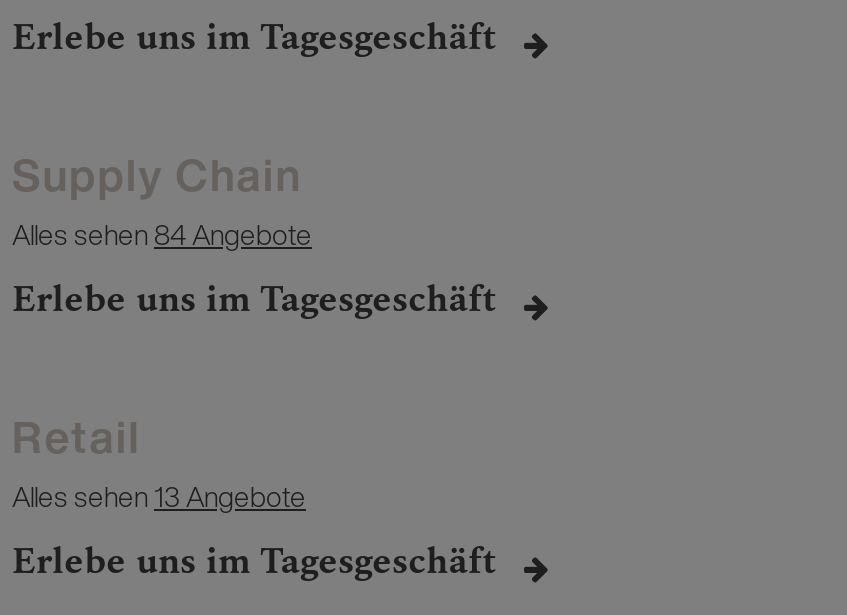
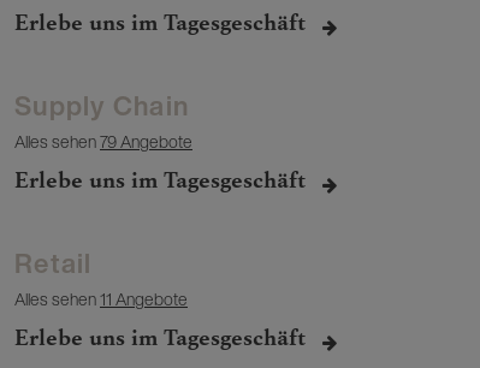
- Alles sehen 84 Angebote
+ Alles sehen 79 Angebote

- Alles sehen 13 Angebote
+ Alles sehen 11 Angebote
